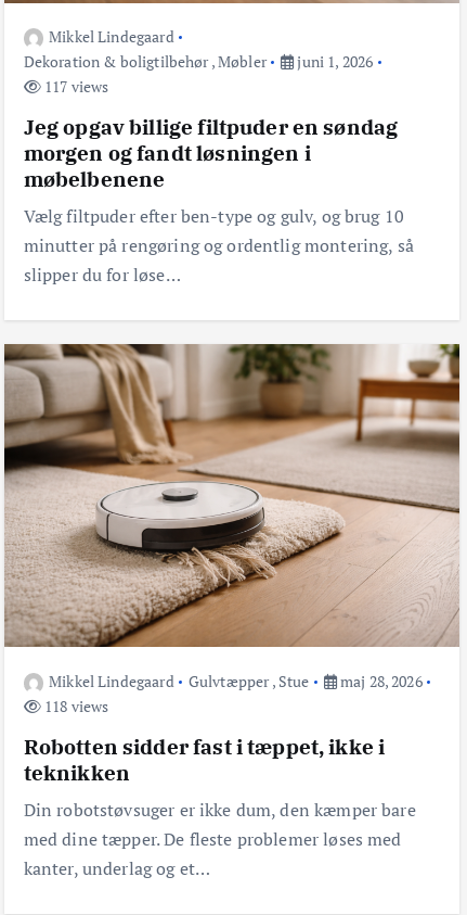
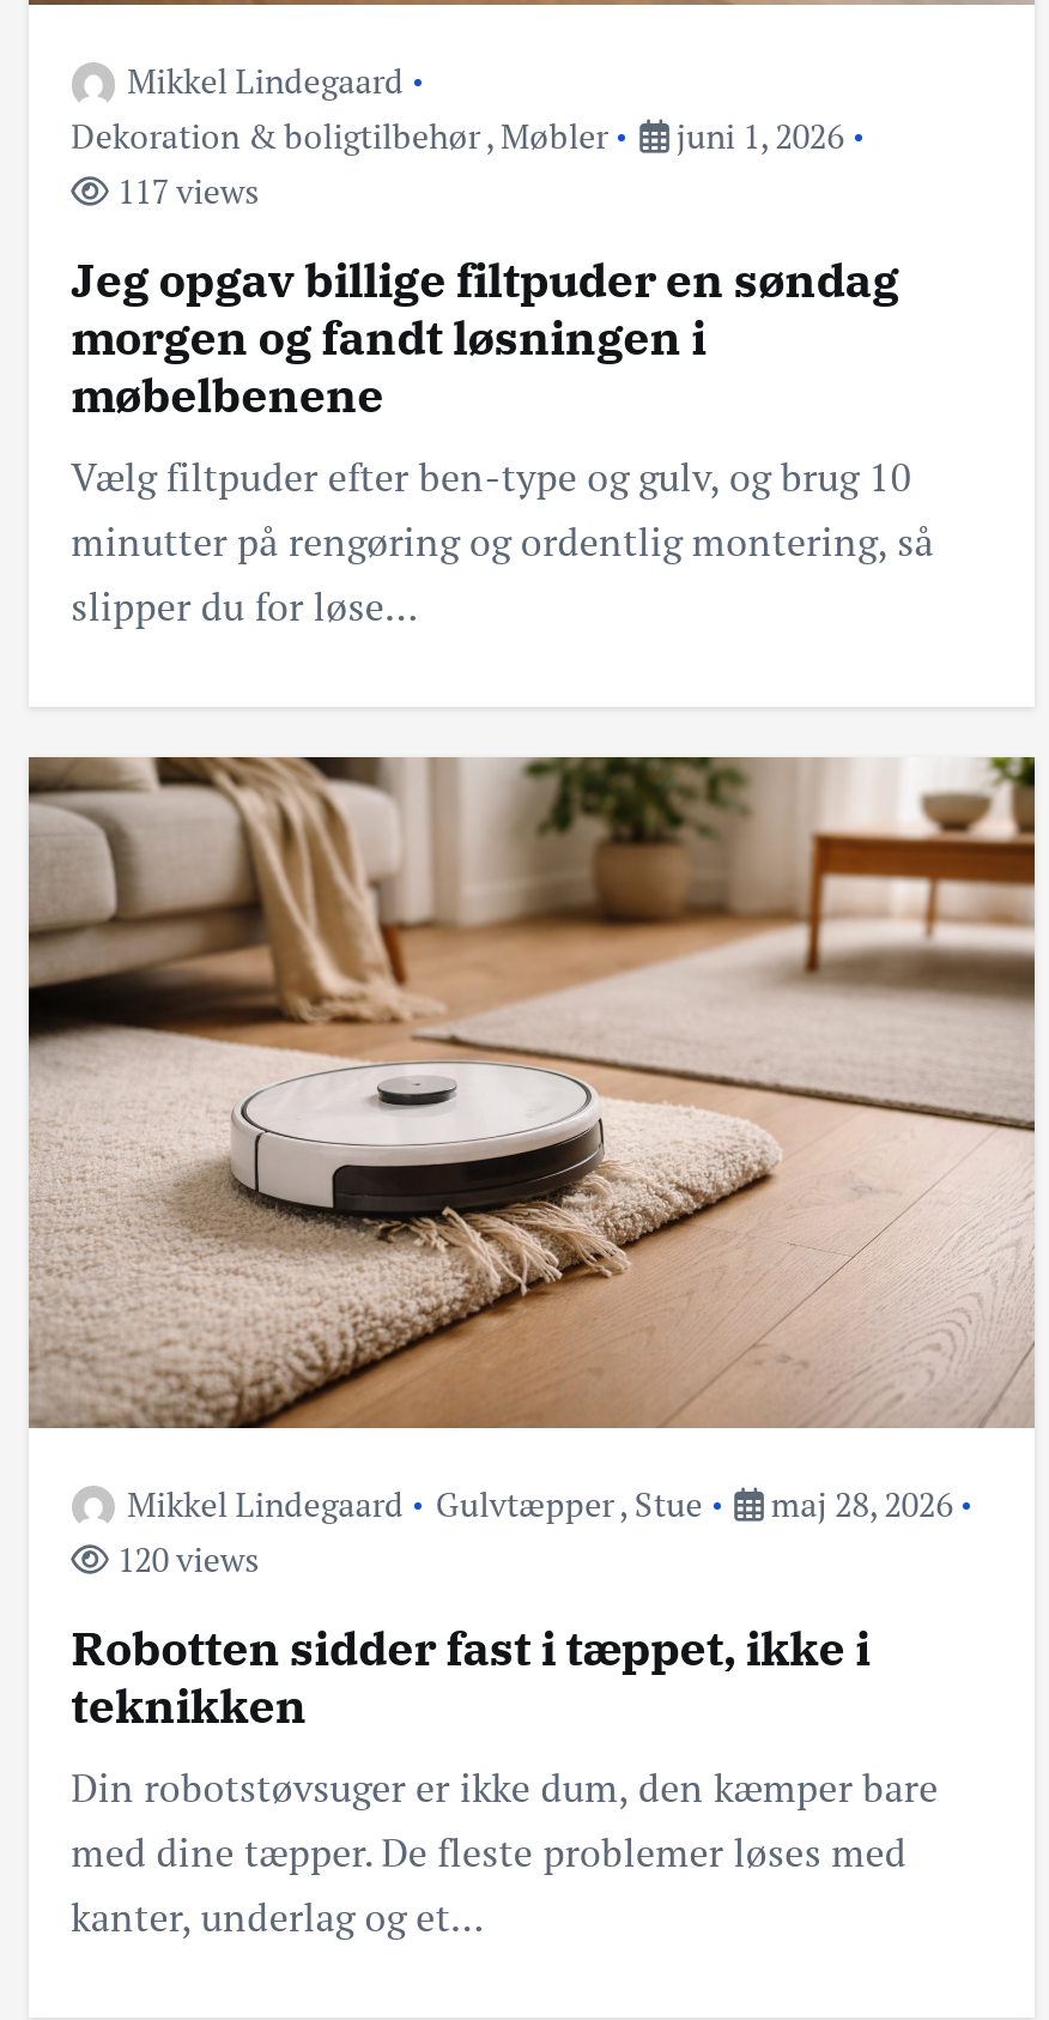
- 118 views
+ 120 views
